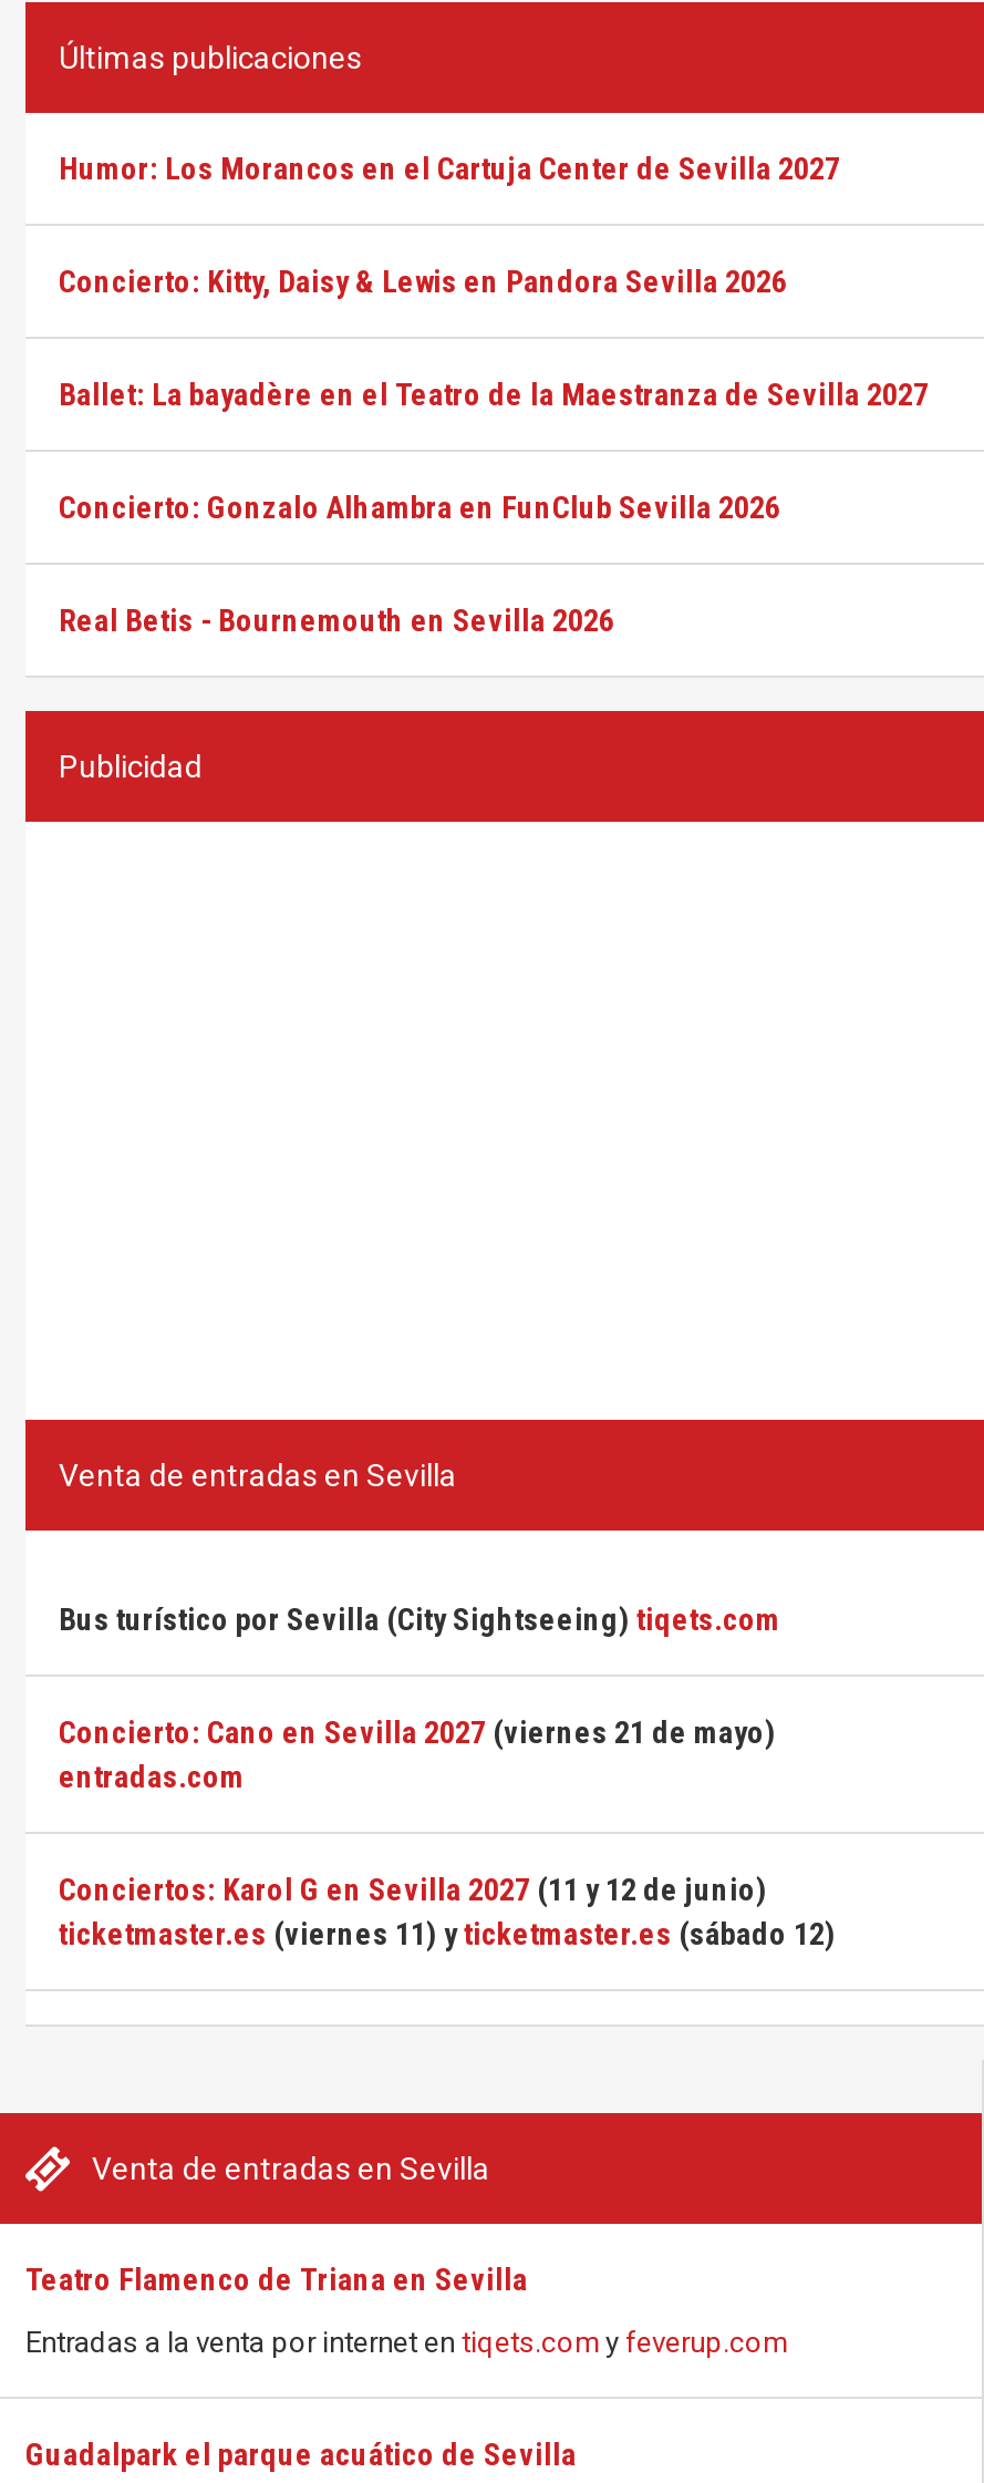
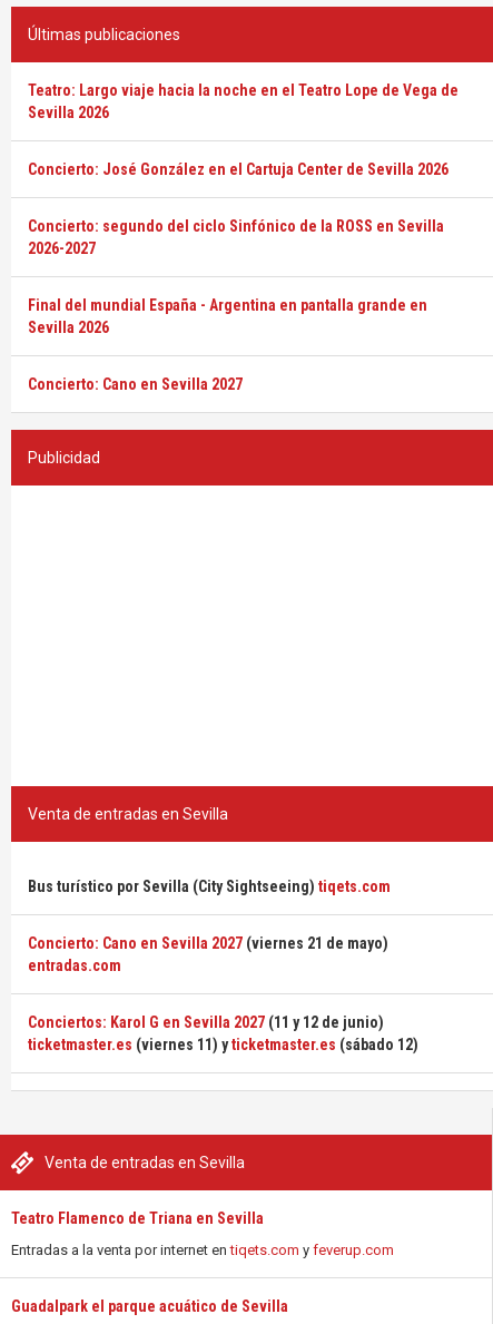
- Humor: Los Morancos en el Cartuja Center de Sevilla 2027
+ Teatro: Largo viaje hacia la noche en el Teatro Lope de Vega de
+ Sevilla 2026

- Concierto: Kitty, Daisy & Lewis en Pandora Sevilla 2026
+ Concierto: José González en el Cartuja Center de Sevilla 2026

- Ballet: La bayadère en el Teatro de la Maestranza de Sevilla 2027
+ Concierto: segundo del ciclo Sinfónico de la ROSS en Sevilla
+ 2026-2027

- Concierto: Gonzalo Alhambra en FunClub Sevilla 2026
+ Final del mundial España - Argentina en pantalla grande en
+ Sevilla 2026

- Real Betis - Bournemouth en Sevilla 2026
+ Concierto: Cano en Sevilla 2027
